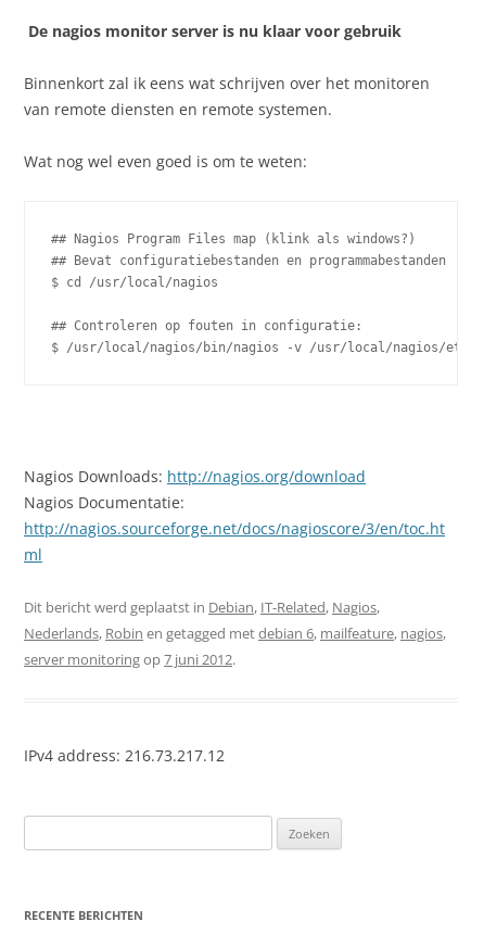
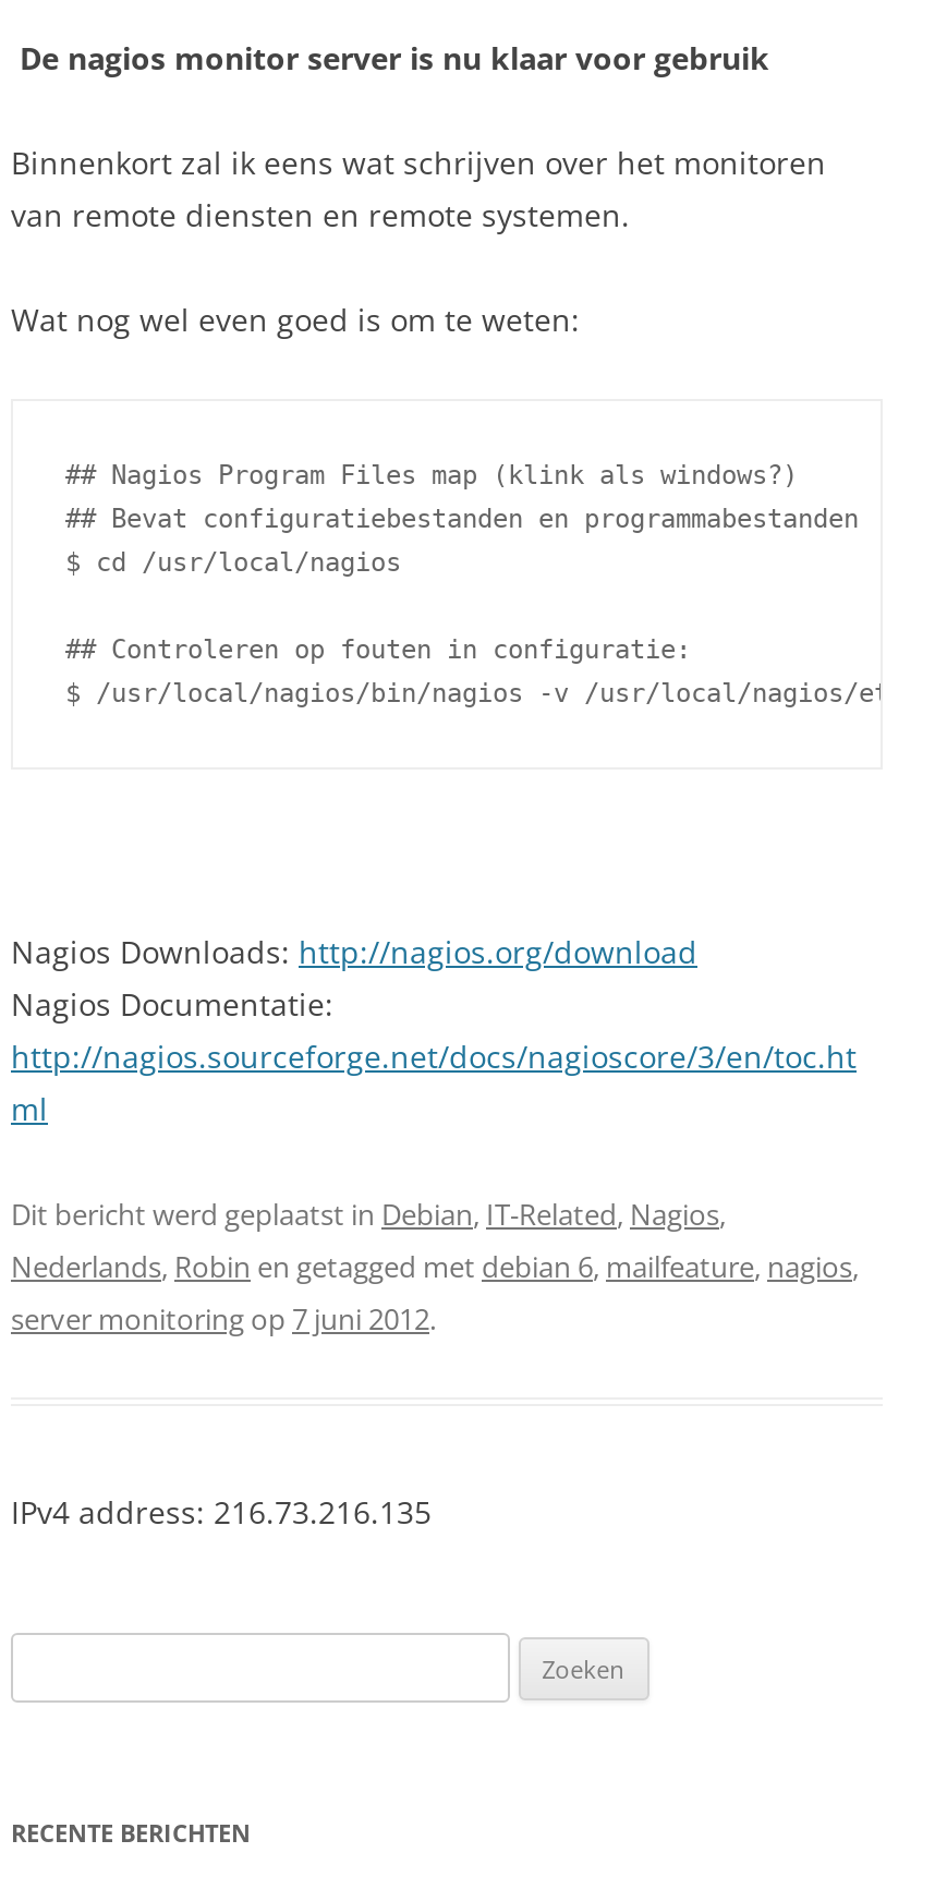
- IPv4 address: 216.73.217.12
+ IPv4 address: 216.73.216.135
